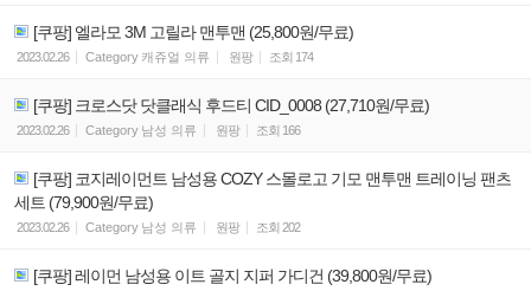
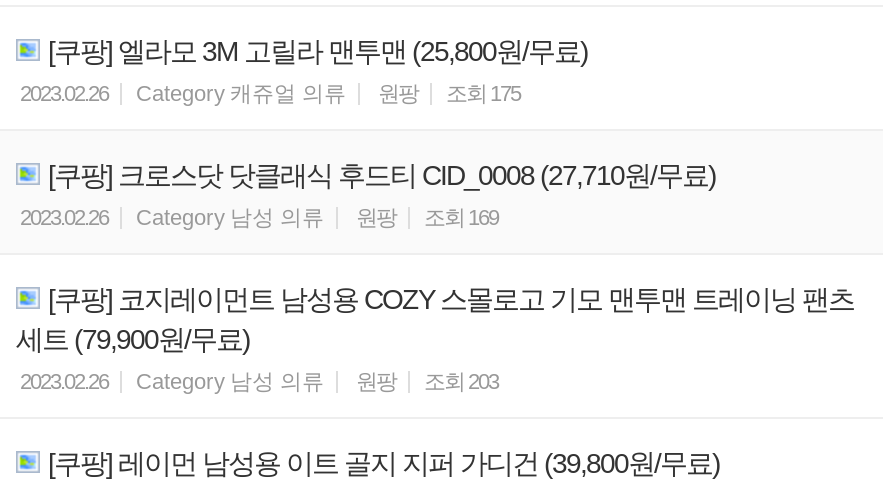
- 2023.02.26 Category 캐쥬얼 의류 원팡 조회 174
+ 2023.02.26 Category 캐쥬얼 의류 원팡 조회 175

- 2023.02.26 Category 남성 의류 원팡 조회 166
+ 2023.02.26 Category 남성 의류 원팡 조회 169

- 2023.02.26 Category 남성 의류 원팡 조회 202
+ 2023.02.26 Category 남성 의류 원팡 조회 203
